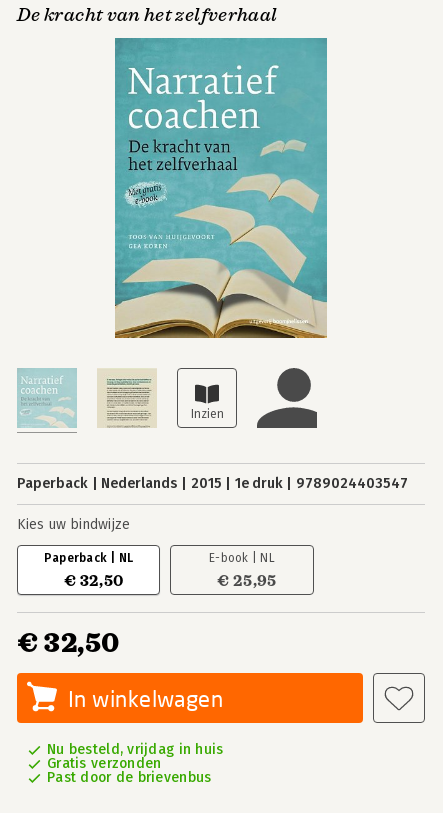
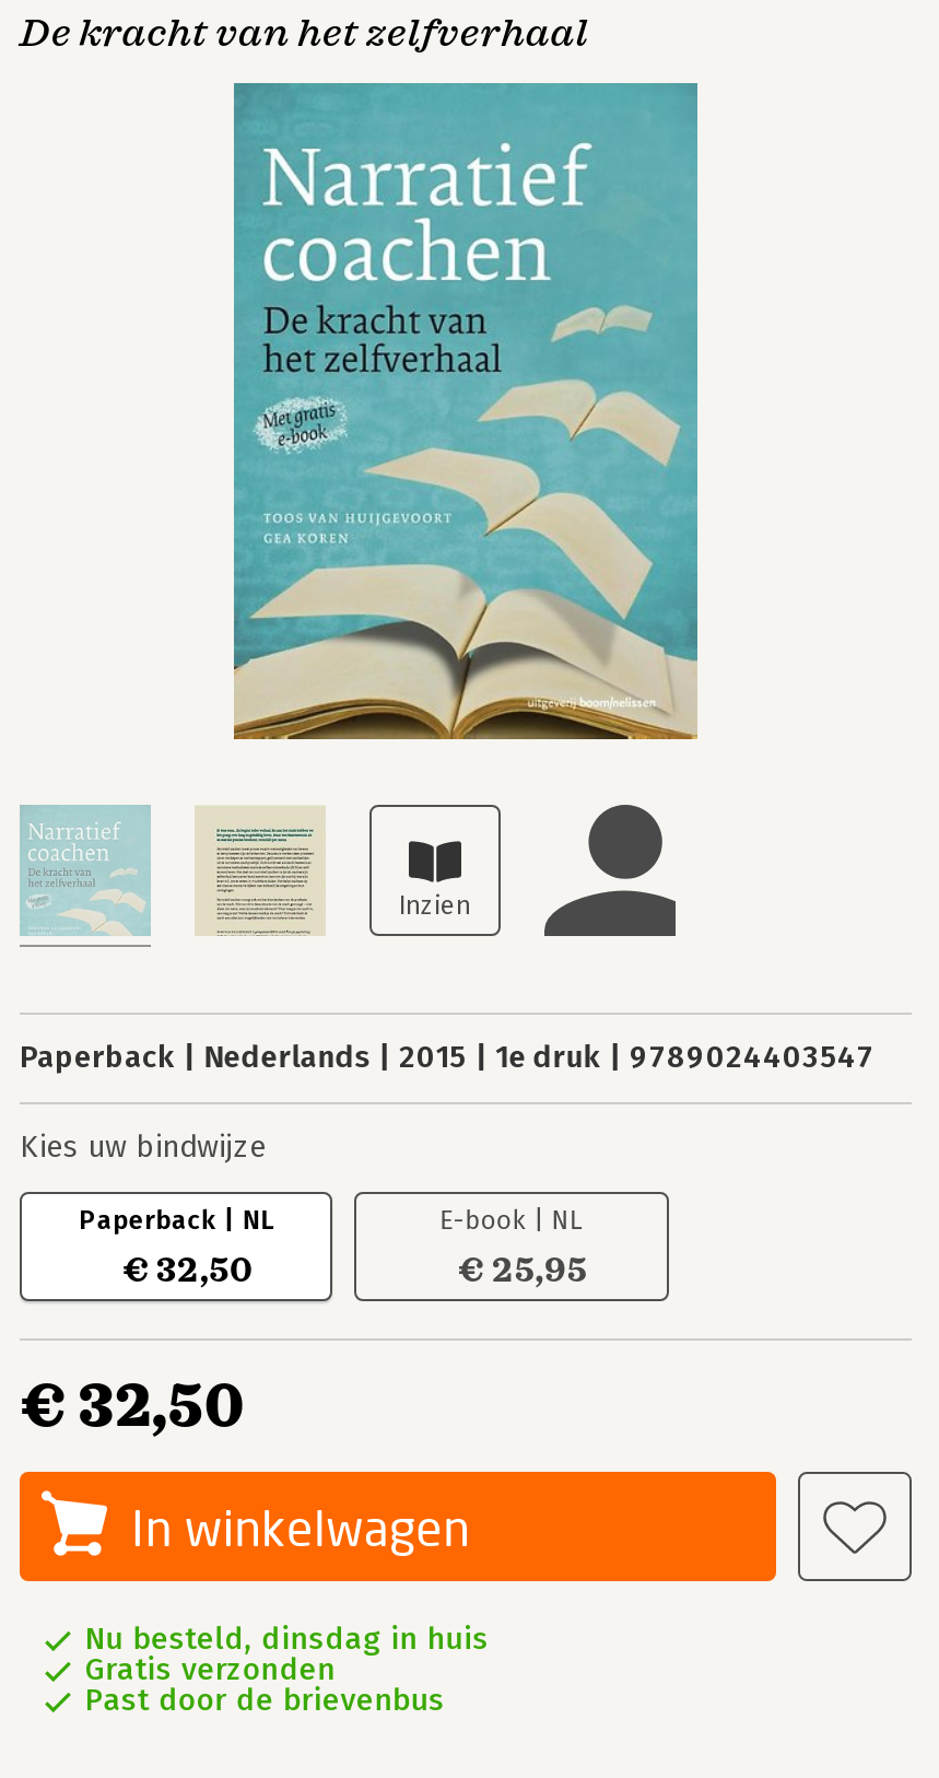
- Nu besteld, vrijdag in huis
+ Nu besteld, dinsdag in huis
